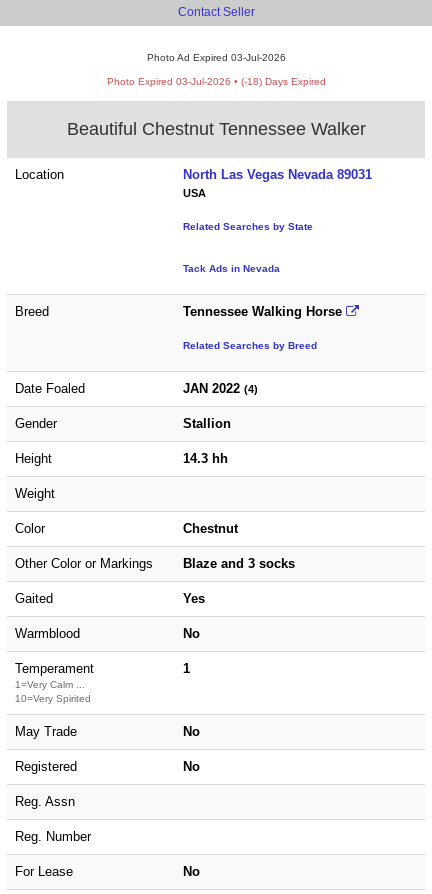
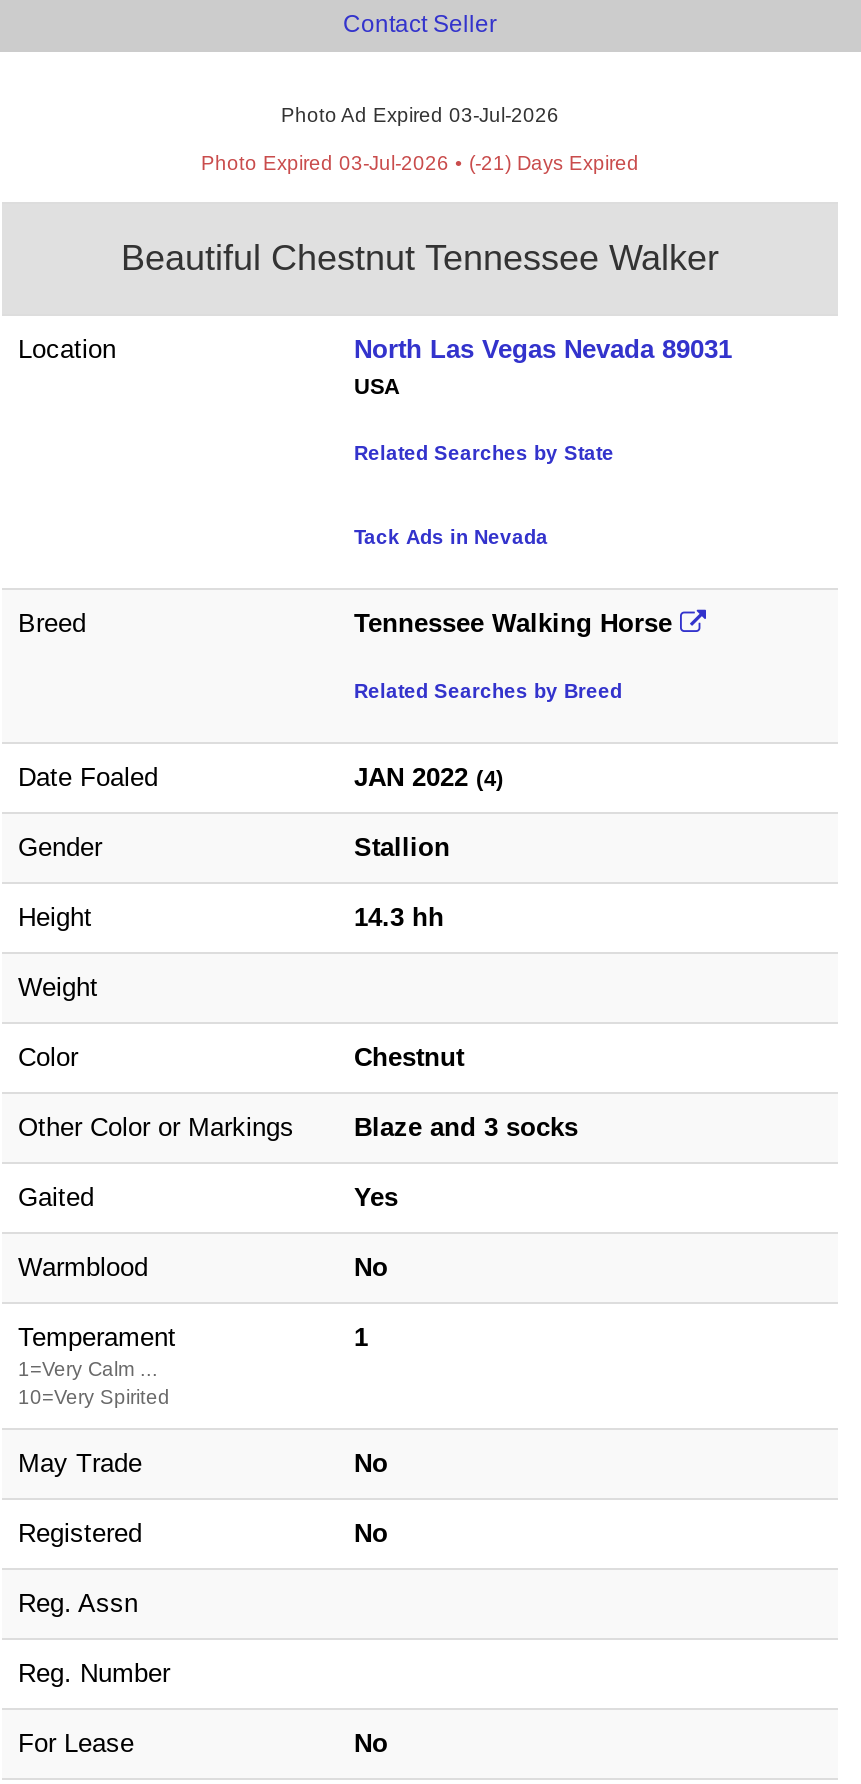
- Photo Expired 03-Jul-2026 • (-18) Days Expired
+ Photo Expired 03-Jul-2026 • (-21) Days Expired
